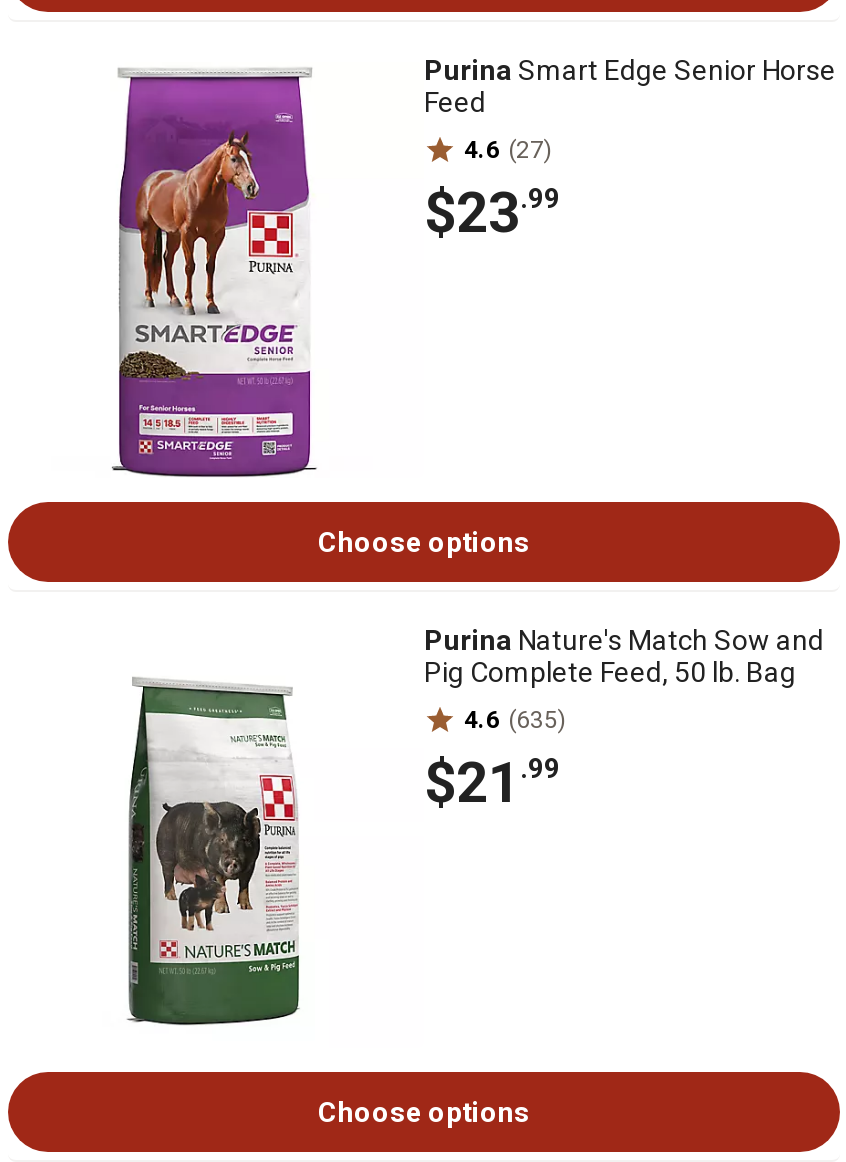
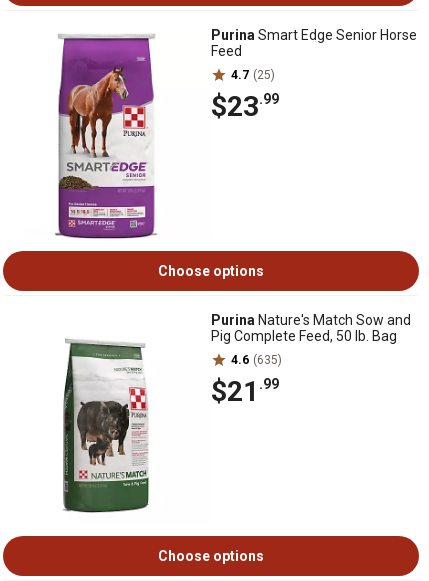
- 4.6 (27)
+ 4.7 (25)
